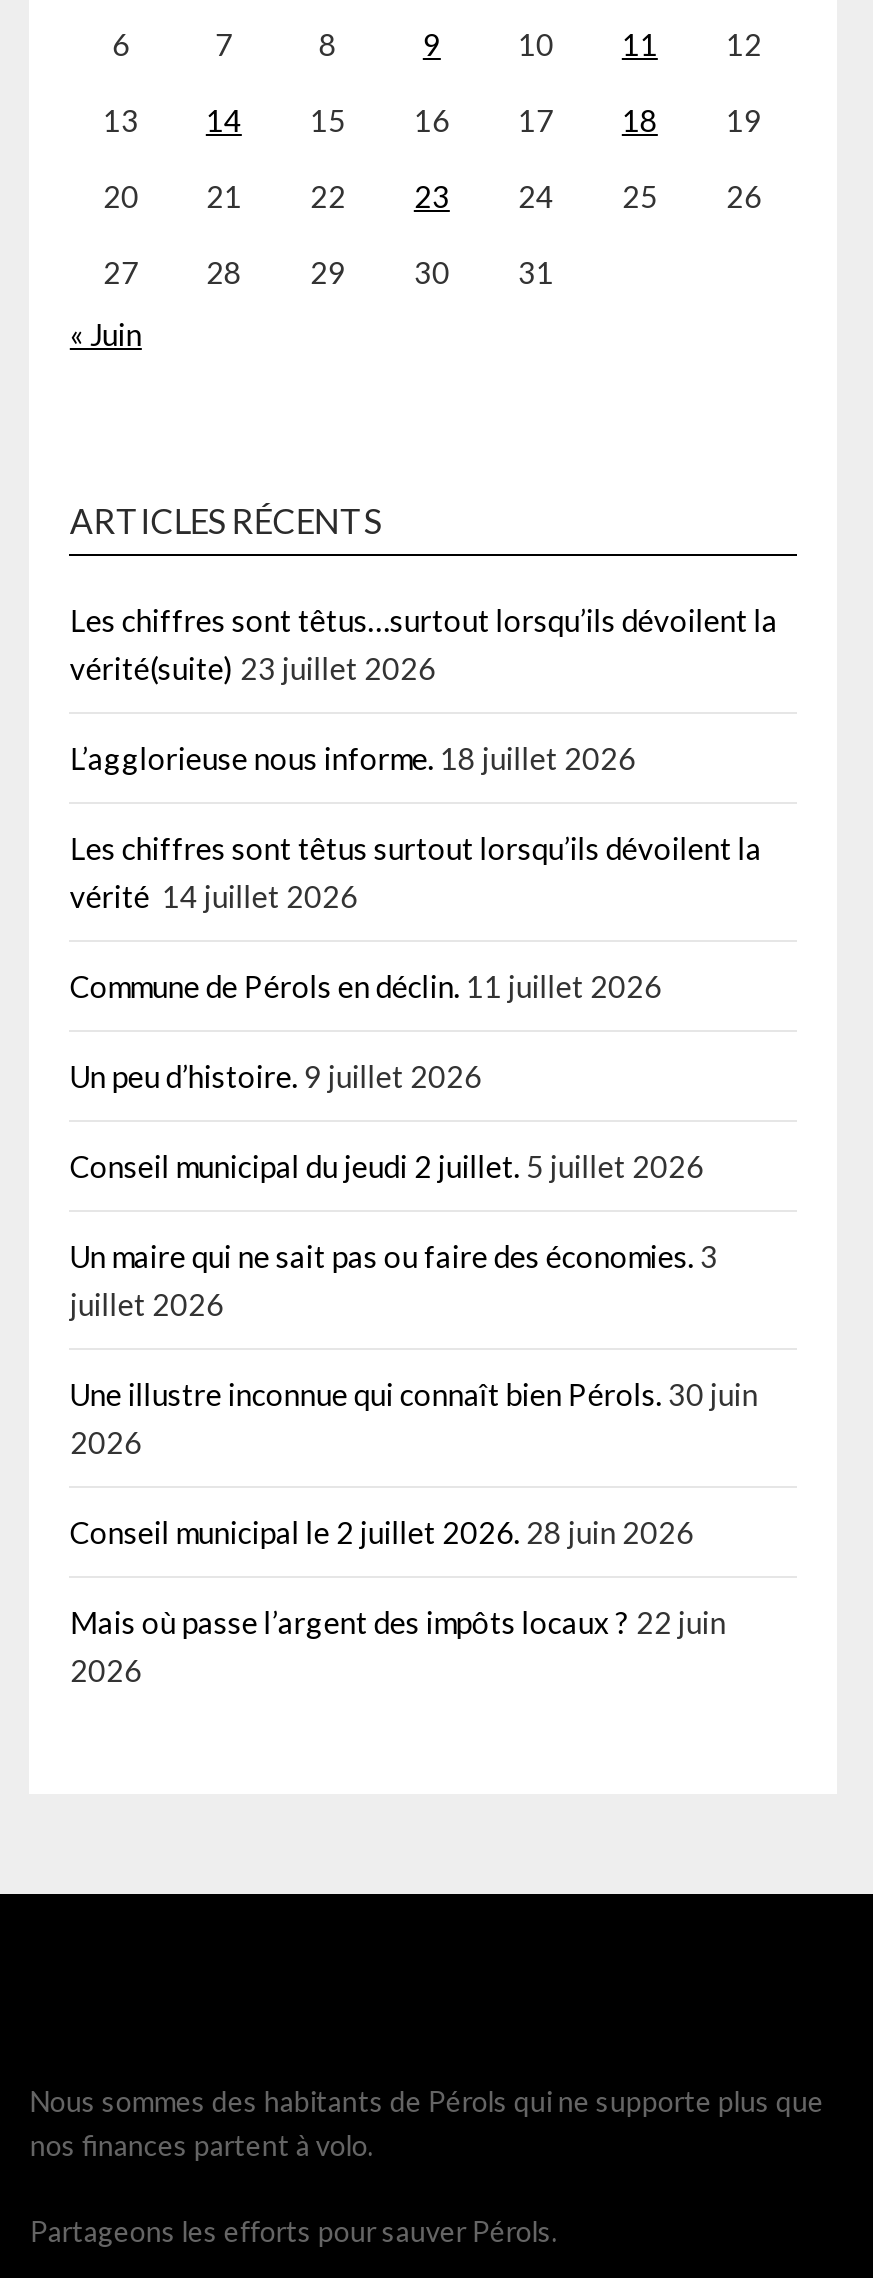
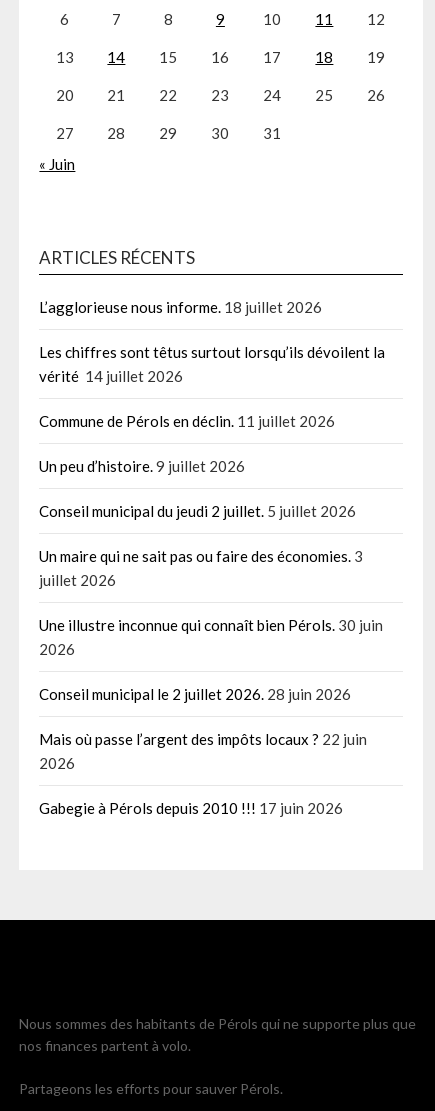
- Les chiffres sont têtus…surtout lorsqu’ils dévoilent la
- vérité(suite) 23 juillet 2026

moved up: L’agglorieuse nous informe. 18 juillet 2026 | Les chiffres sont têtus surtout lorsqu’ils dévoilent la | vérité 14 juillet 2026 | ... | Mais où passe l’argent des impôts locaux ? 22 juin | 2026

+ Gabegie à Pérols depuis 2010 !!! 17 juin 2026
